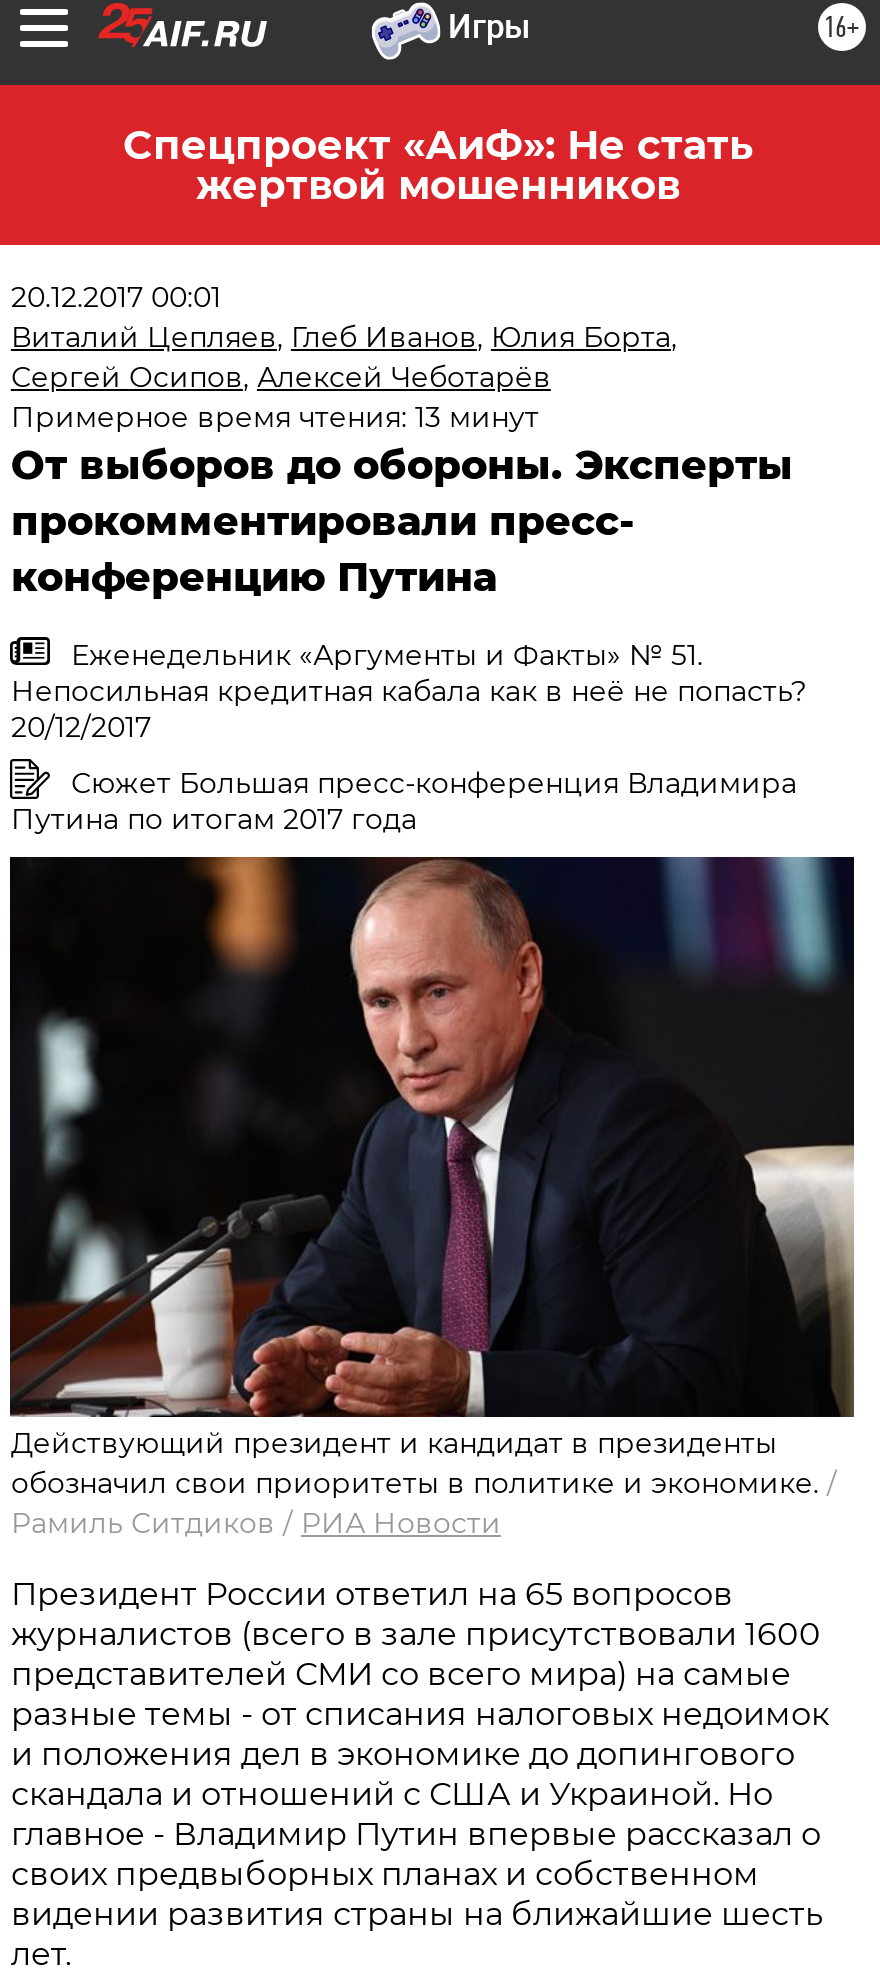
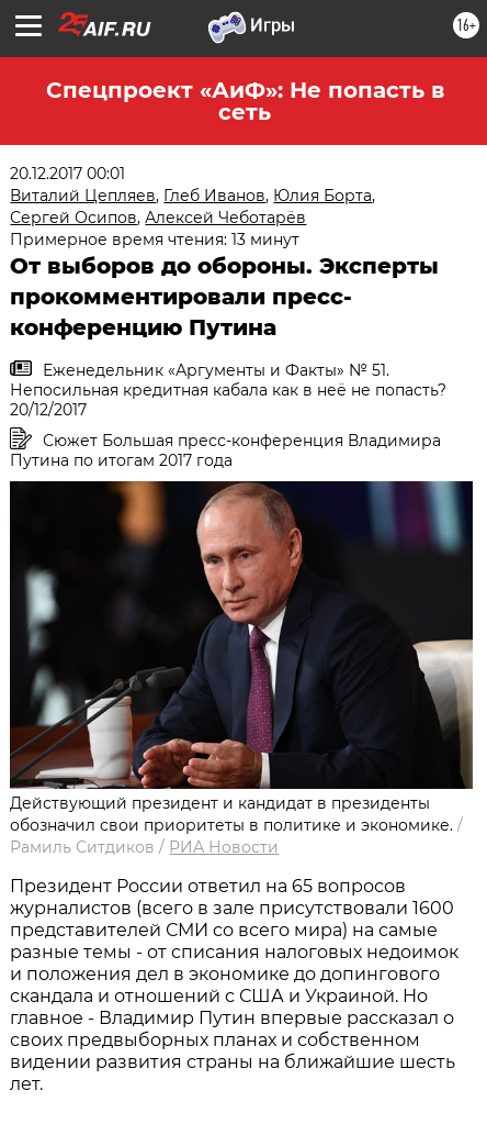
- Спецпроект «АиФ»: Не стать
- жертвой мошенников
+ Спецпроект «АиФ»: Не попасть в
+ сеть
